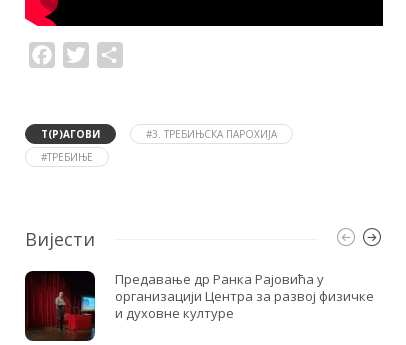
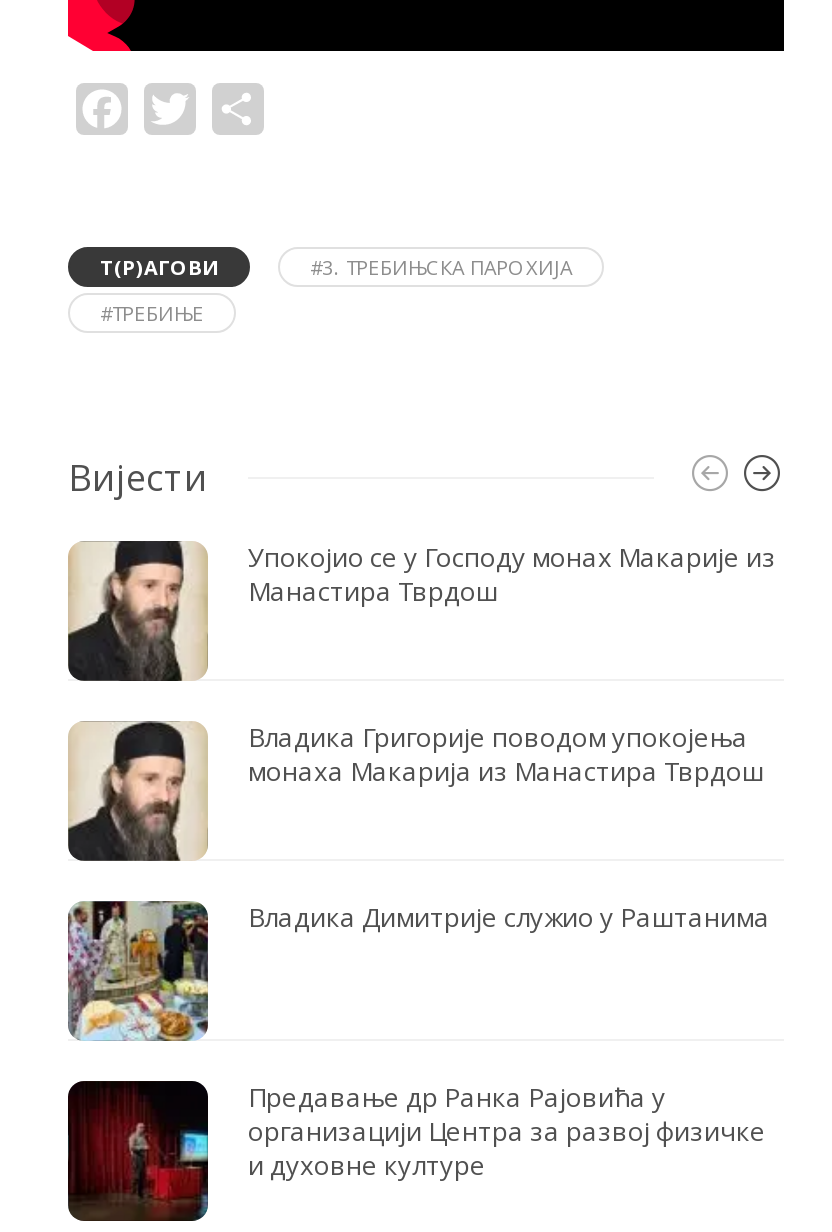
+ [image]
+ Владика Григорије поводом упокојења
+ монаха Макарија из Манастира Тврдош

+ [image]
+ Владика Димитрије служио у Раштанима

+ [image]
+ Упокојио се у Господу монах Макарије из
+ Манастира Тврдош
